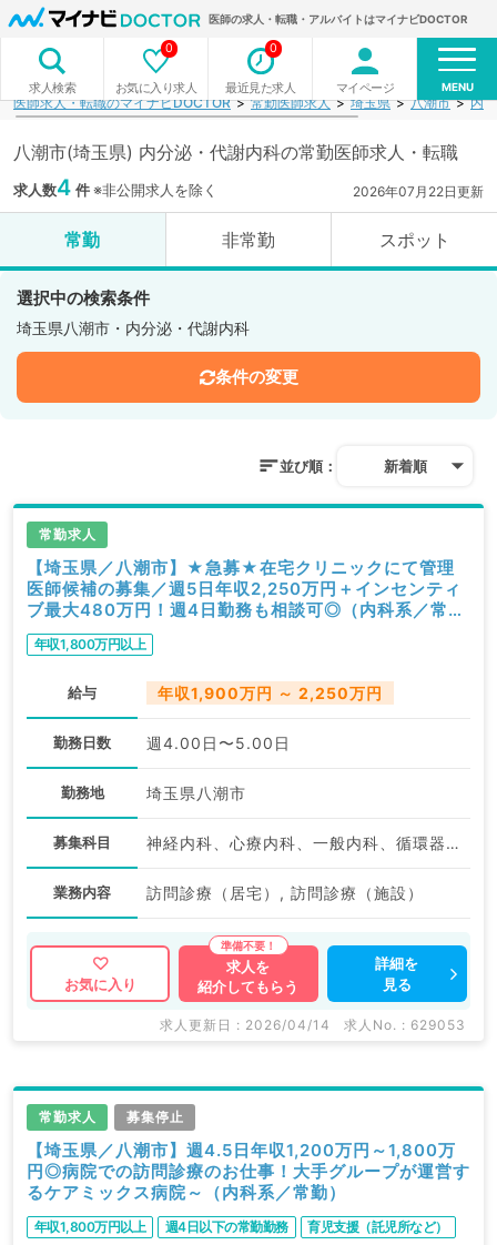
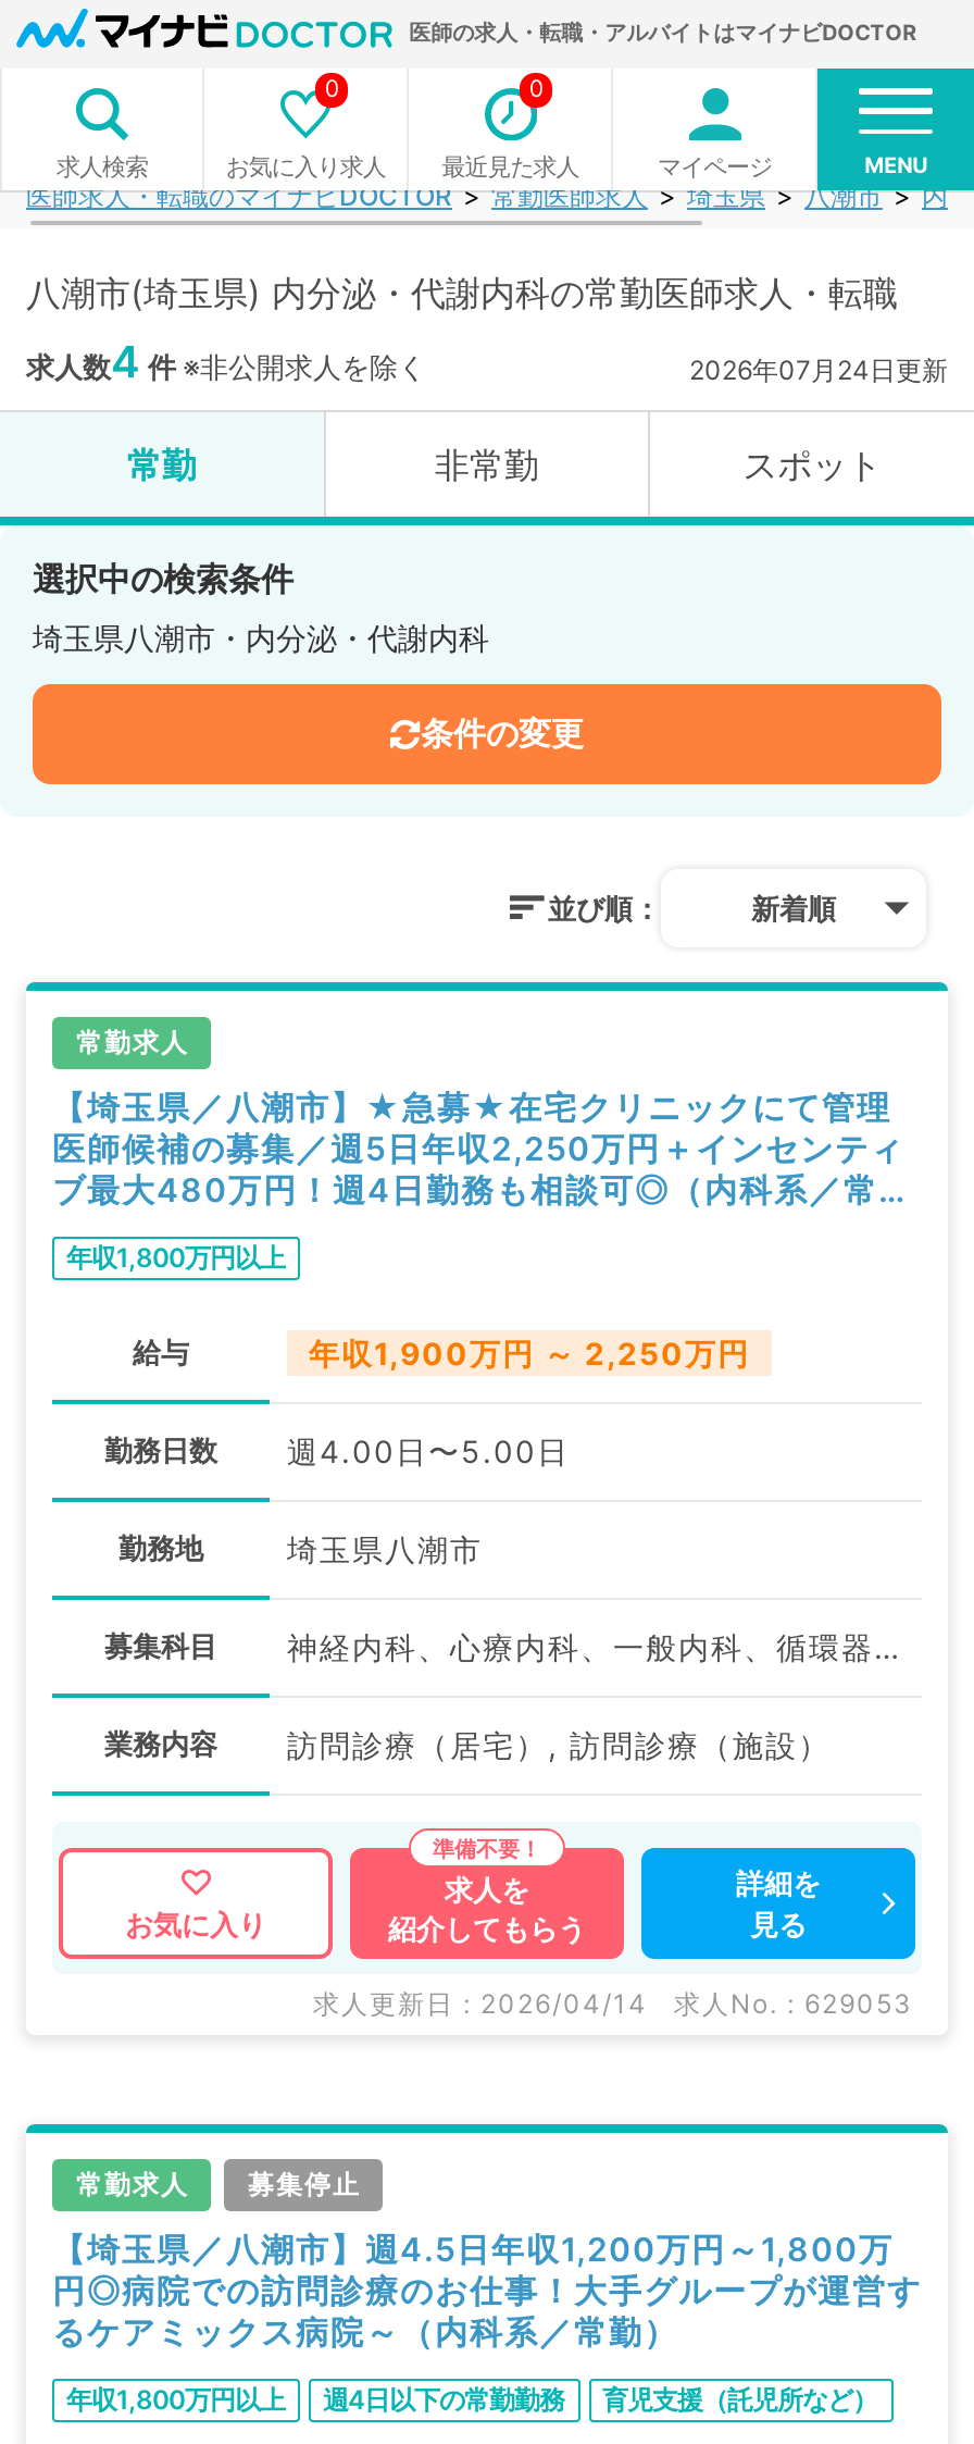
- 2026年07月22日更新
+ 2026年07月24日更新
